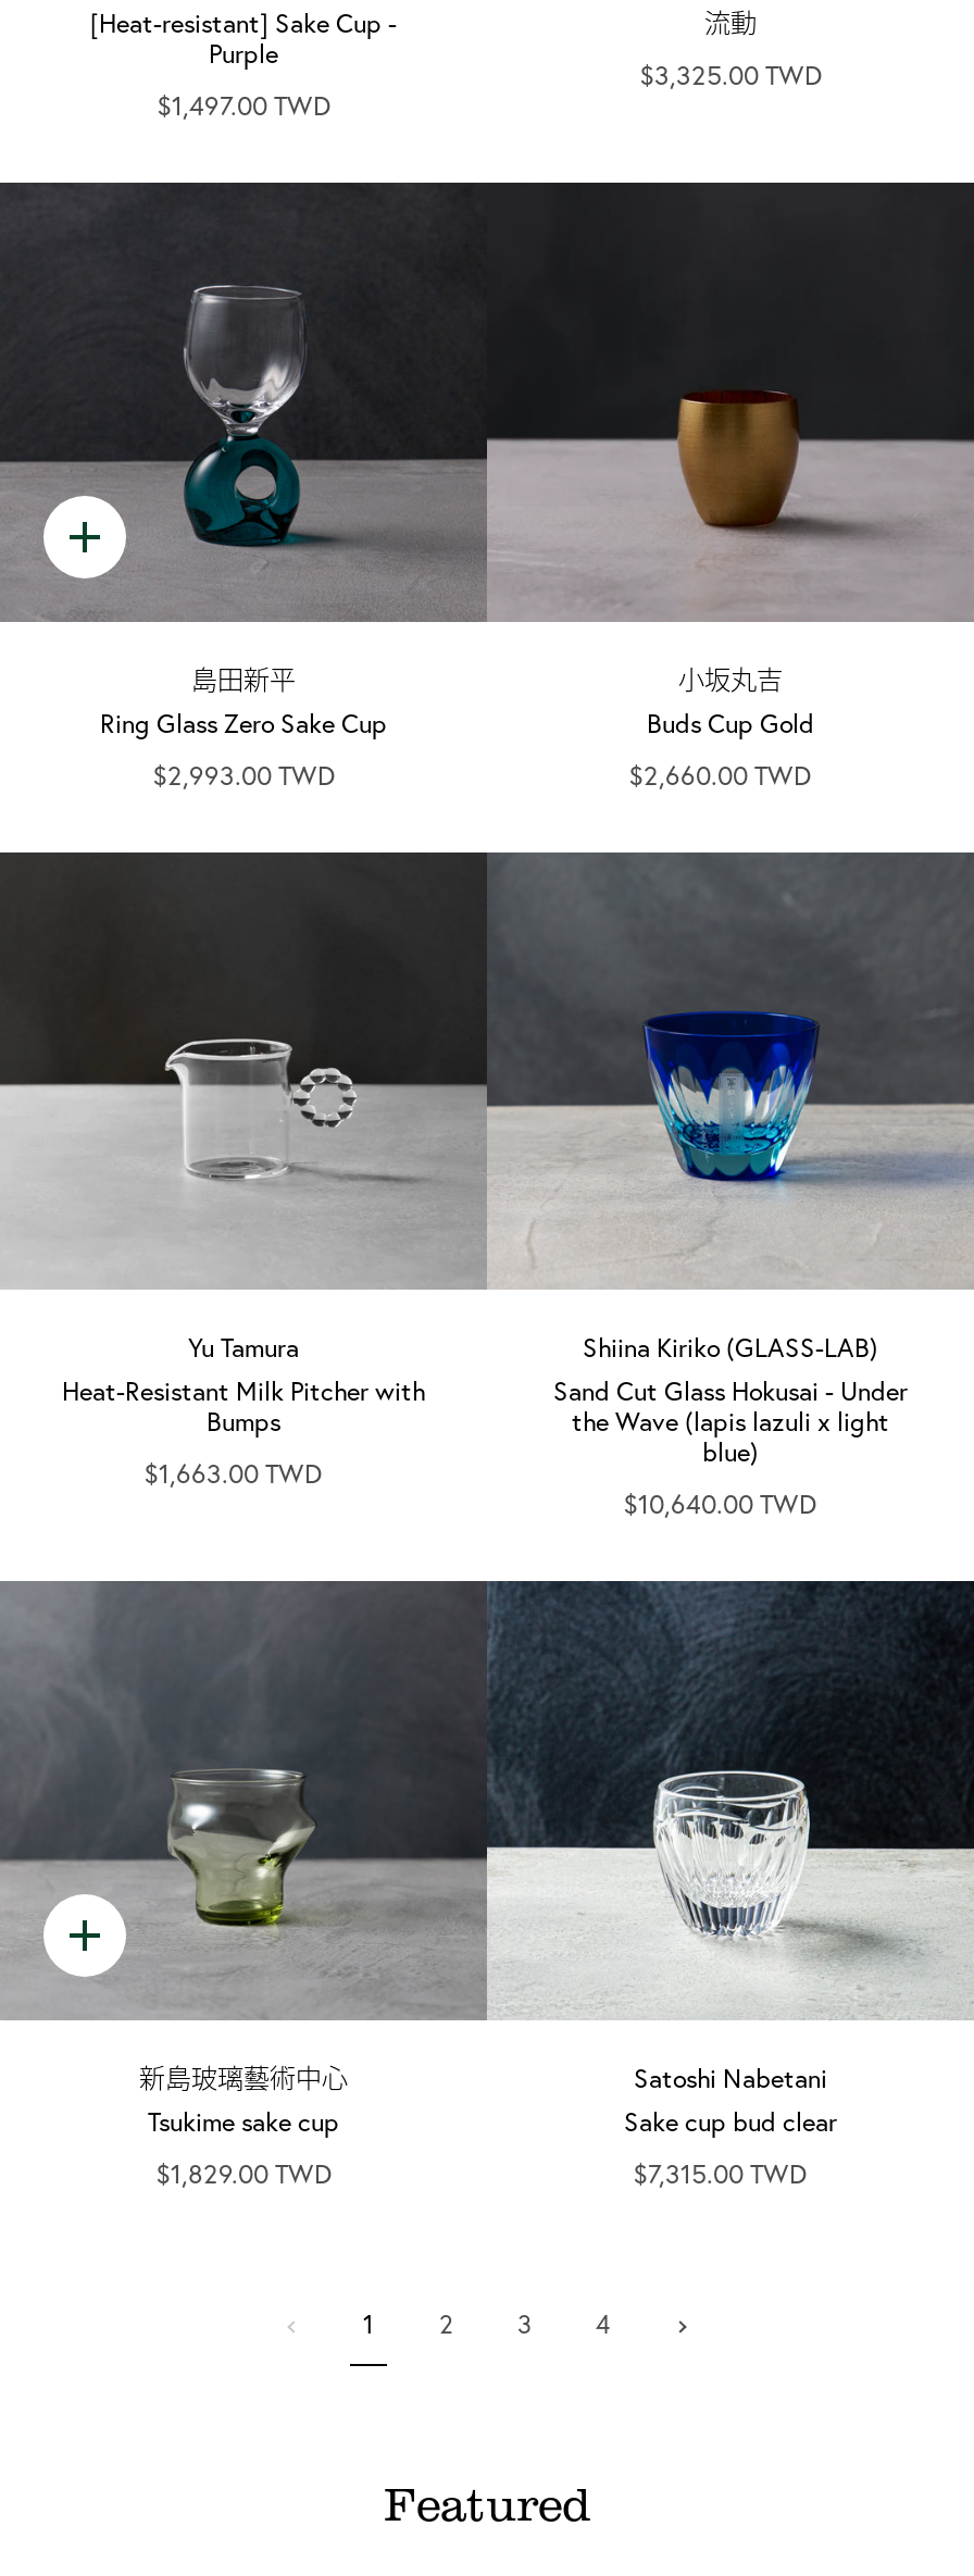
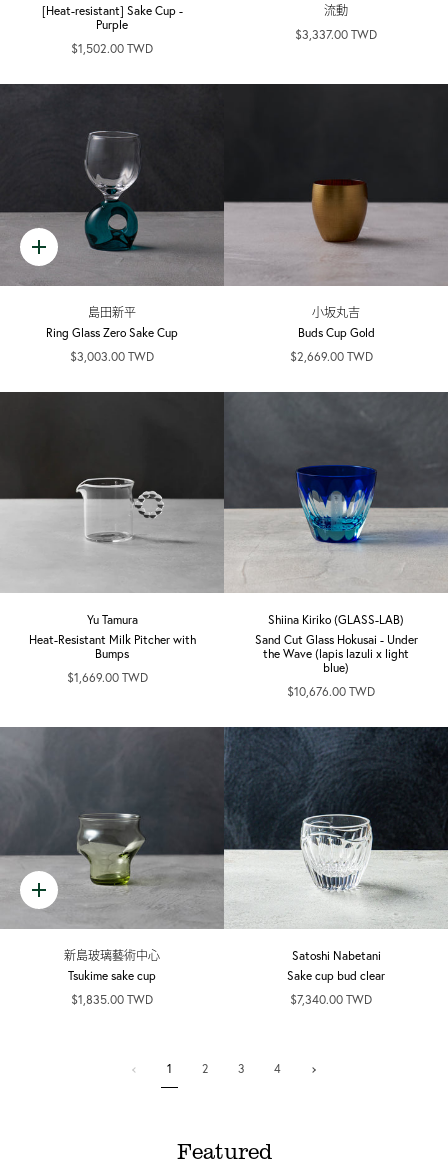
- $3,325.00 TWD
+ $3,337.00 TWD

- $1,497.00 TWD
+ $1,502.00 TWD

- $2,993.00 TWD
+ $3,003.00 TWD

- $2,660.00 TWD
+ $2,669.00 TWD

- $1,663.00 TWD
+ $1,669.00 TWD

- $10,640.00 TWD
+ $10,676.00 TWD

- $1,829.00 TWD
+ $1,835.00 TWD

- $7,315.00 TWD
+ $7,340.00 TWD
